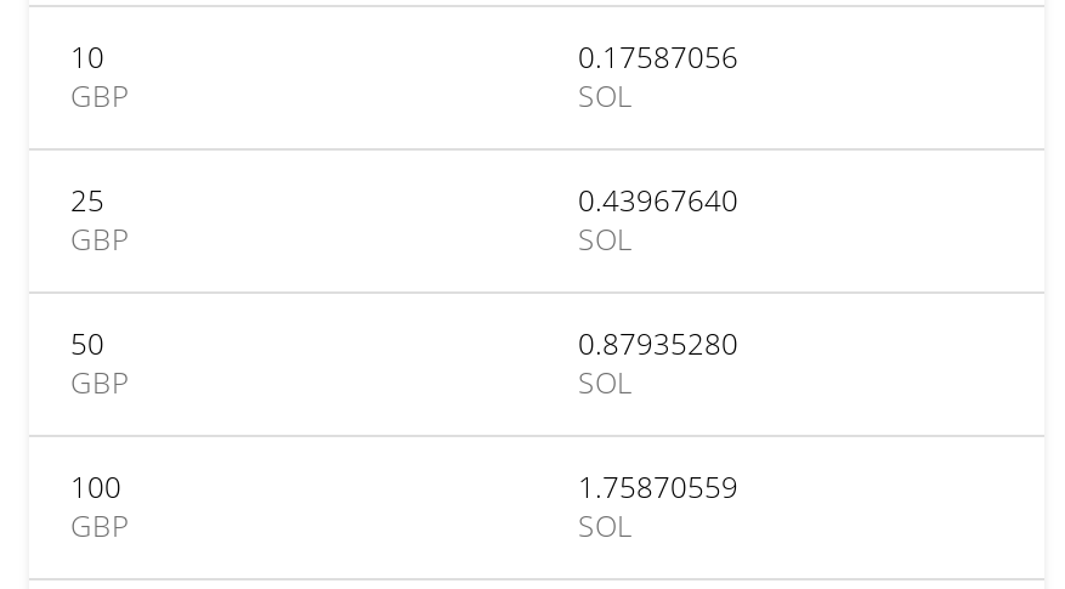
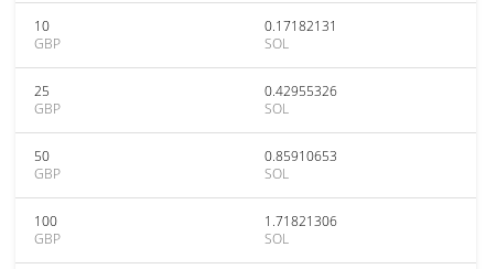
- 0.17587056
+ 0.17182131

- 0.43967640
+ 0.42955326

- 0.87935280
+ 0.85910653

- 1.75870559
+ 1.71821306
